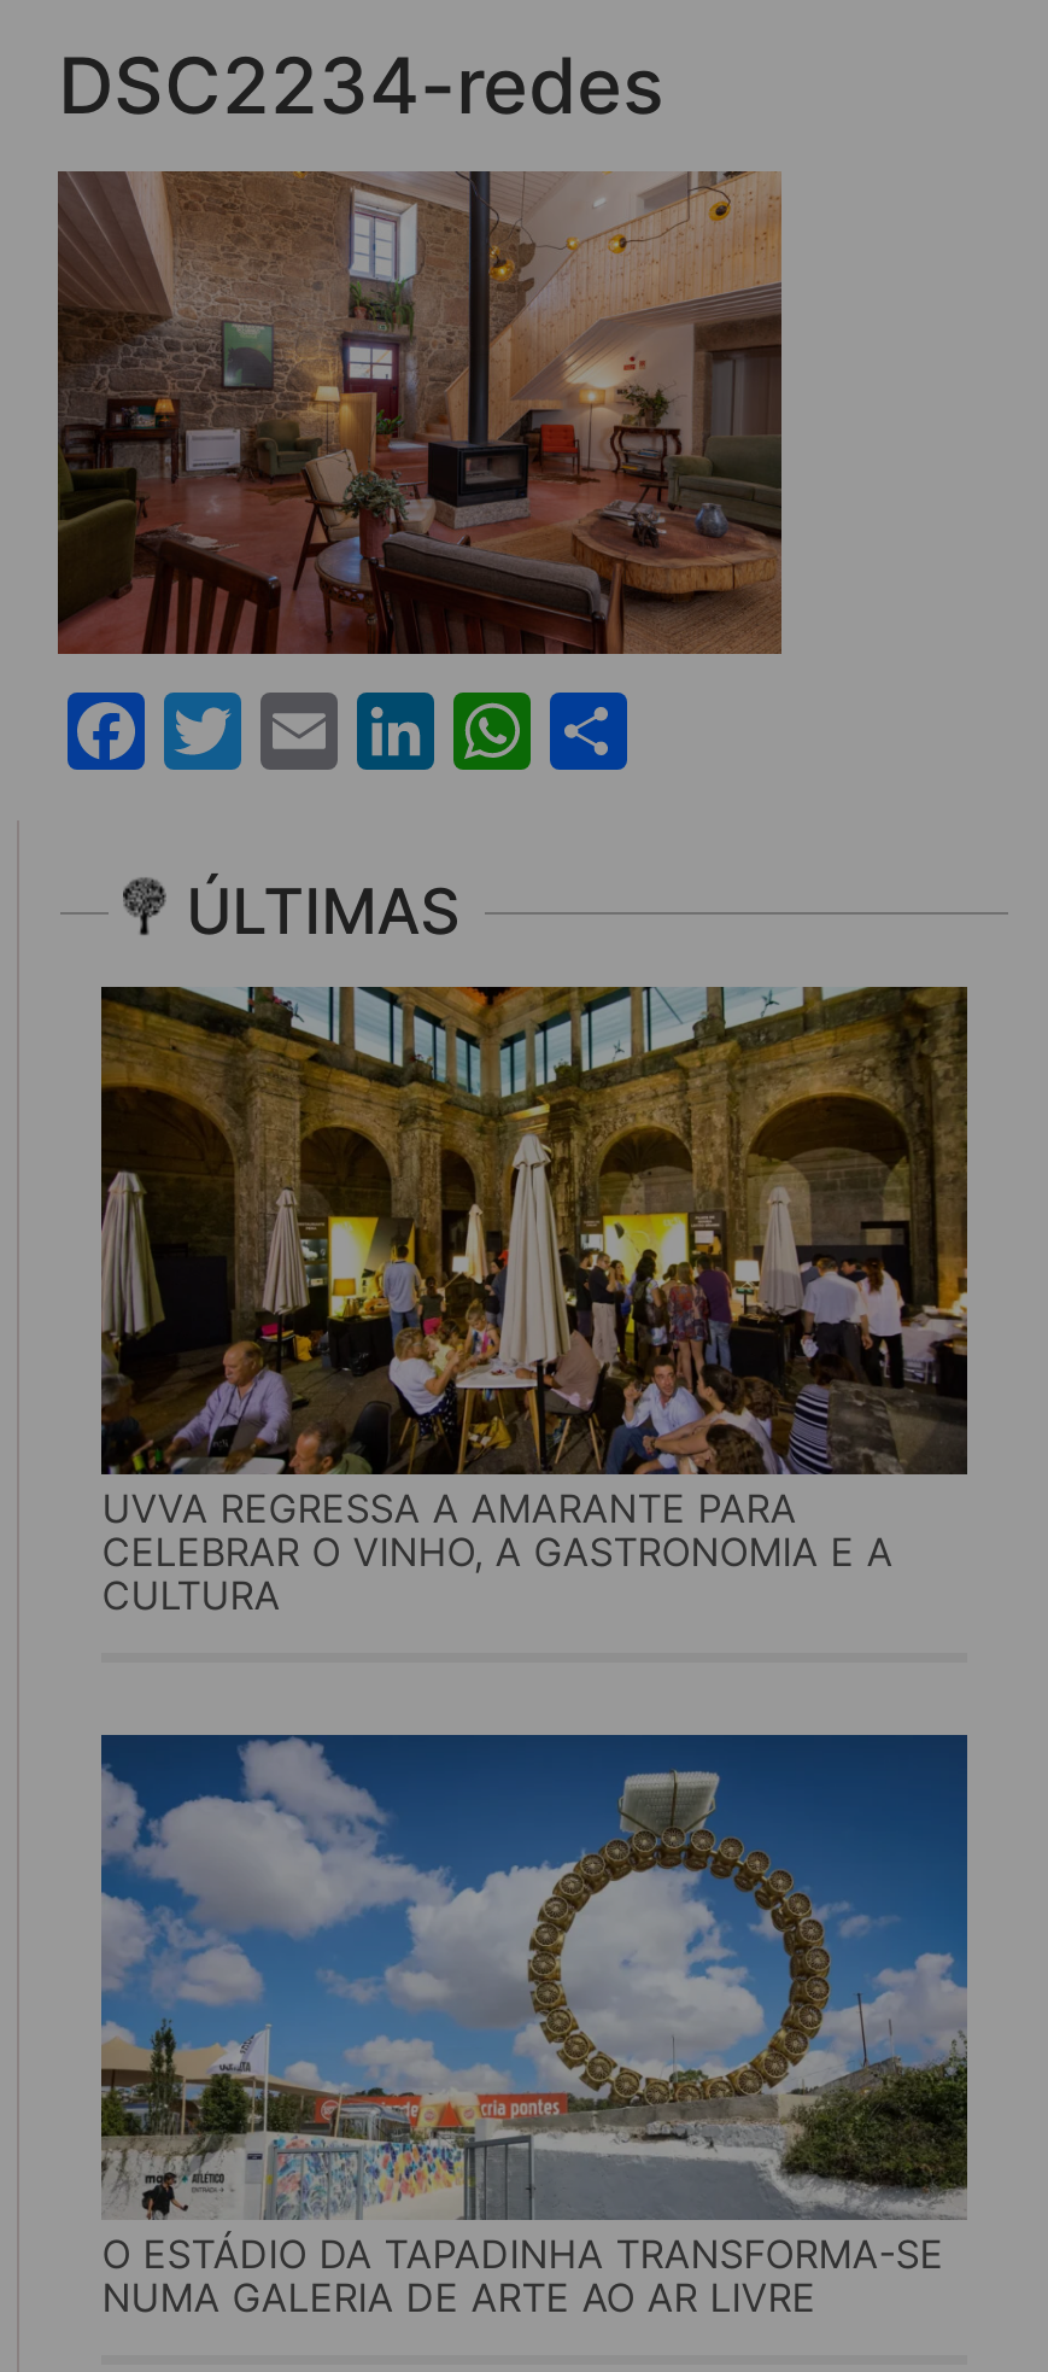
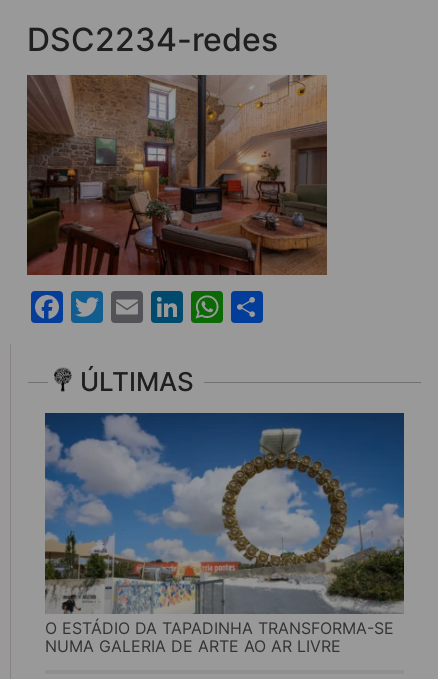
- [image]
- UVVA REGRESSA A AMARANTE PARA
- CELEBRAR O VINHO, A GASTRONOMIA E A
- CULTURA
